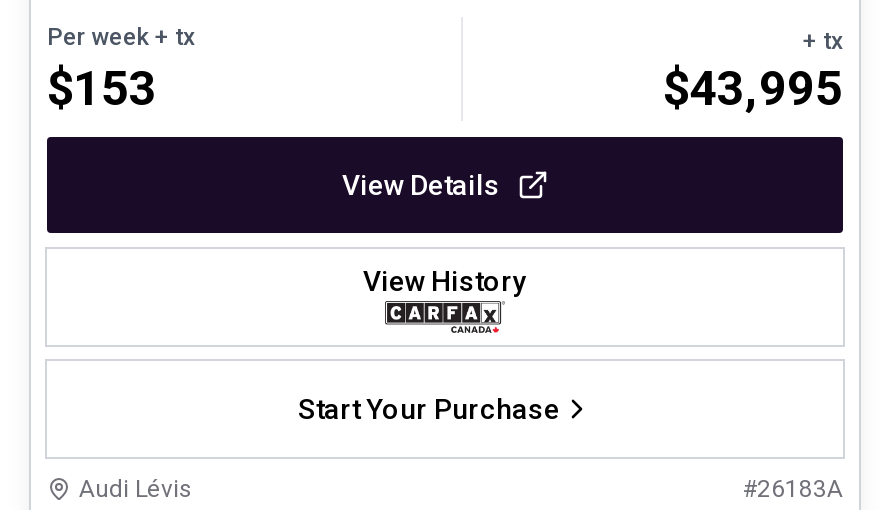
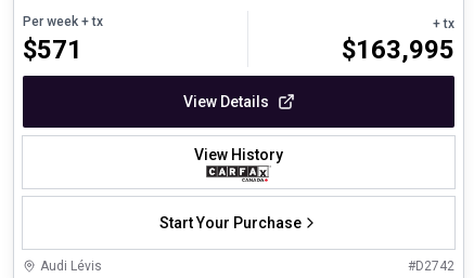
- $153
+ $571

- $43,995
+ $163,995

- #26183A
+ #D2742
